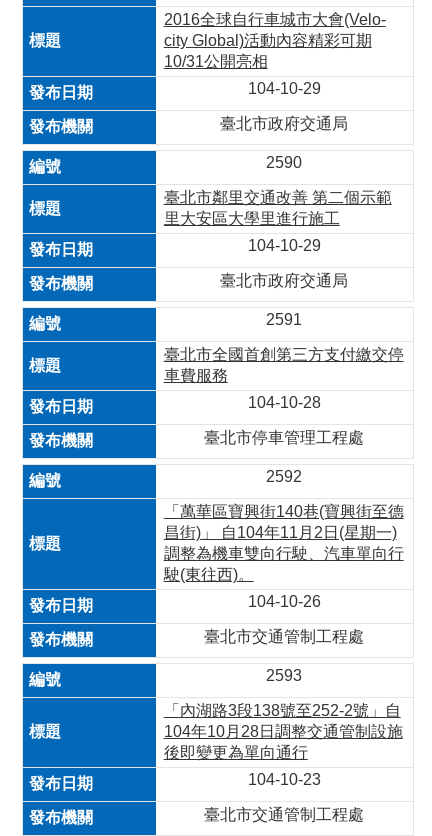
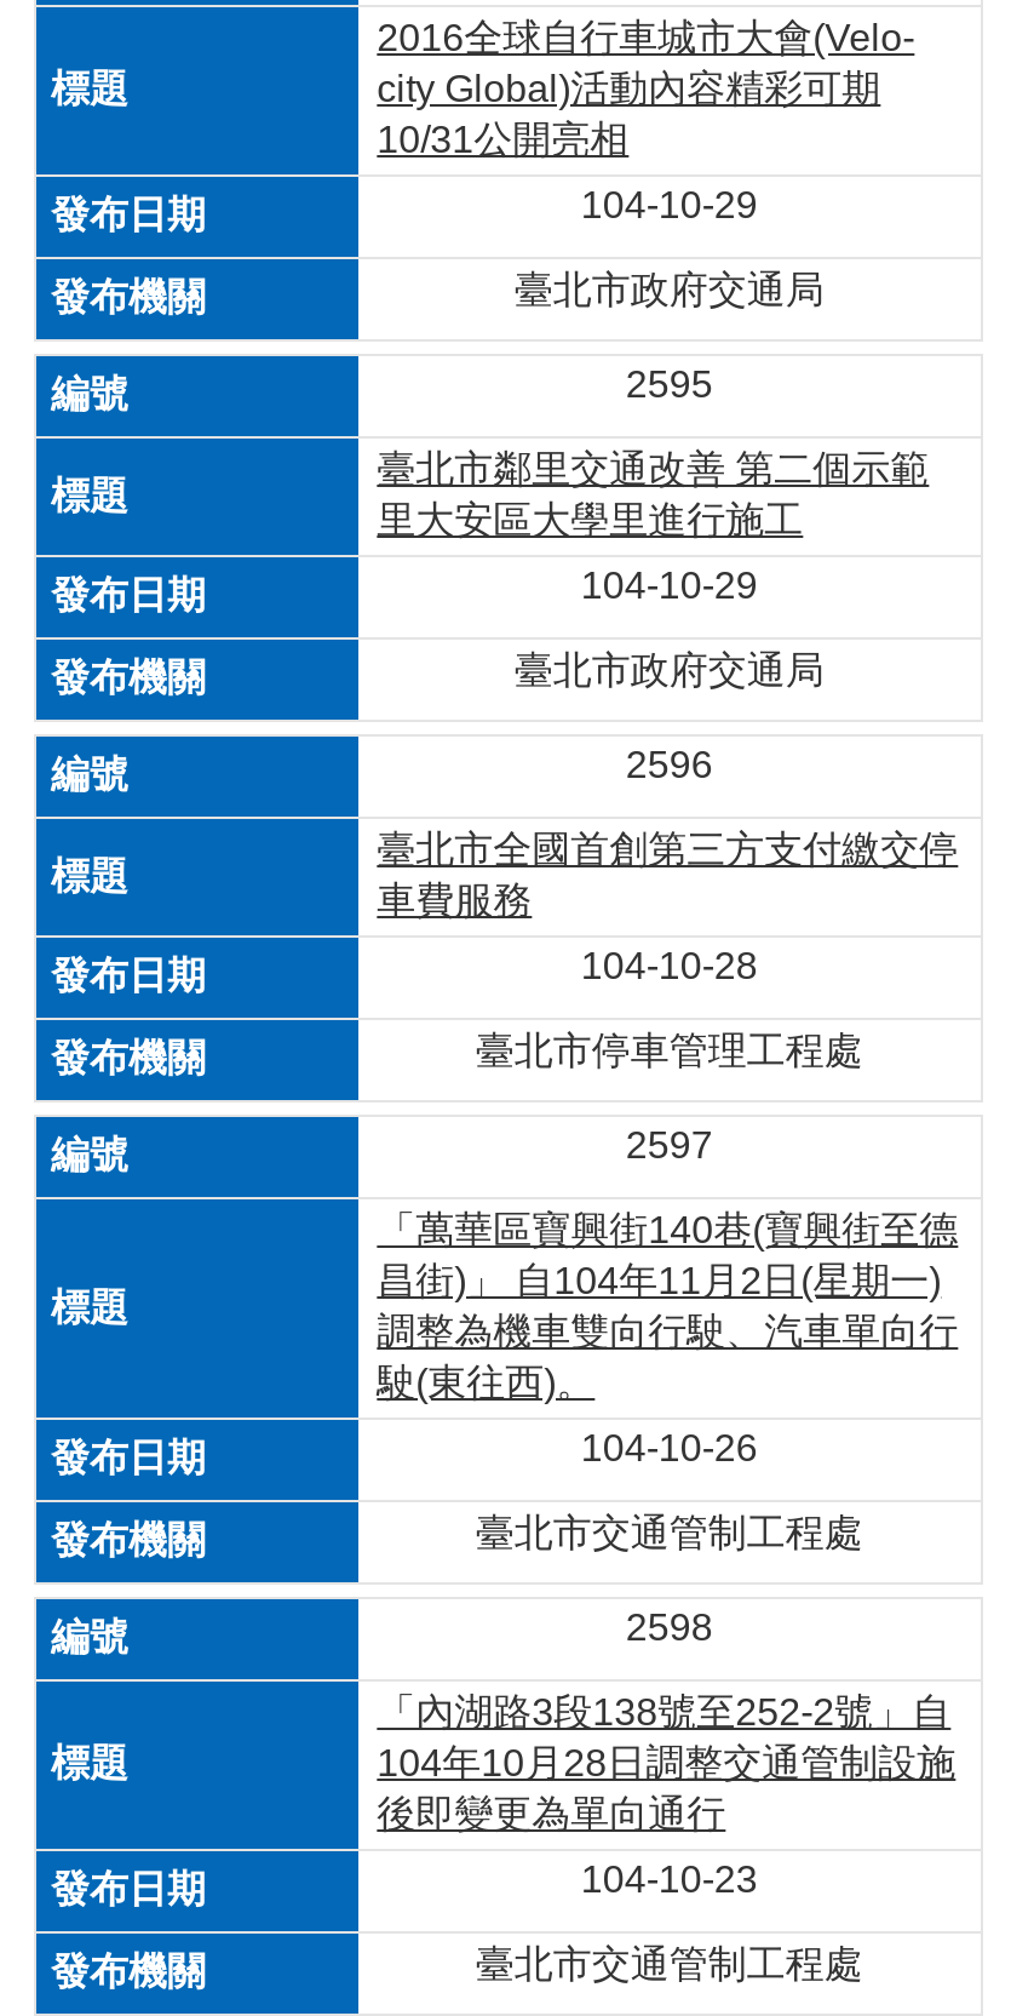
- 2590
+ 2595

- 2591
+ 2596

- 2592
+ 2597

- 2593
+ 2598
